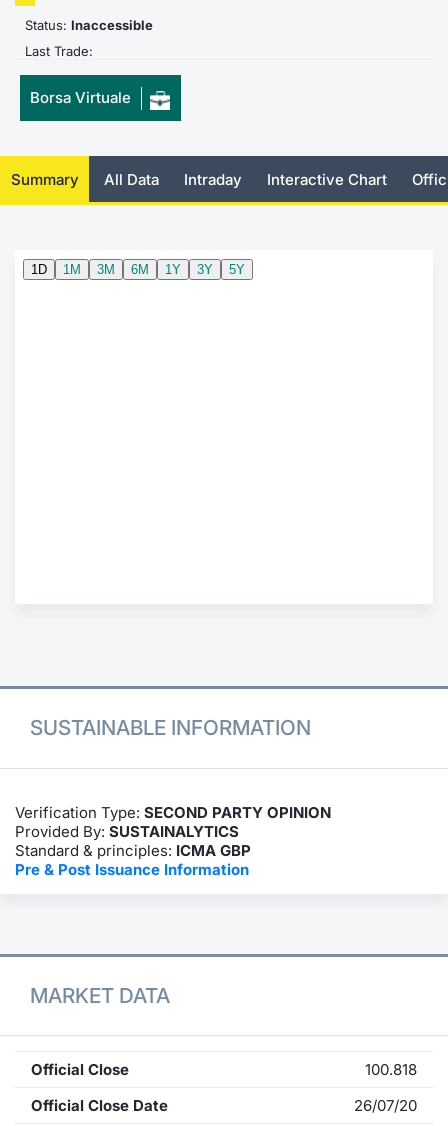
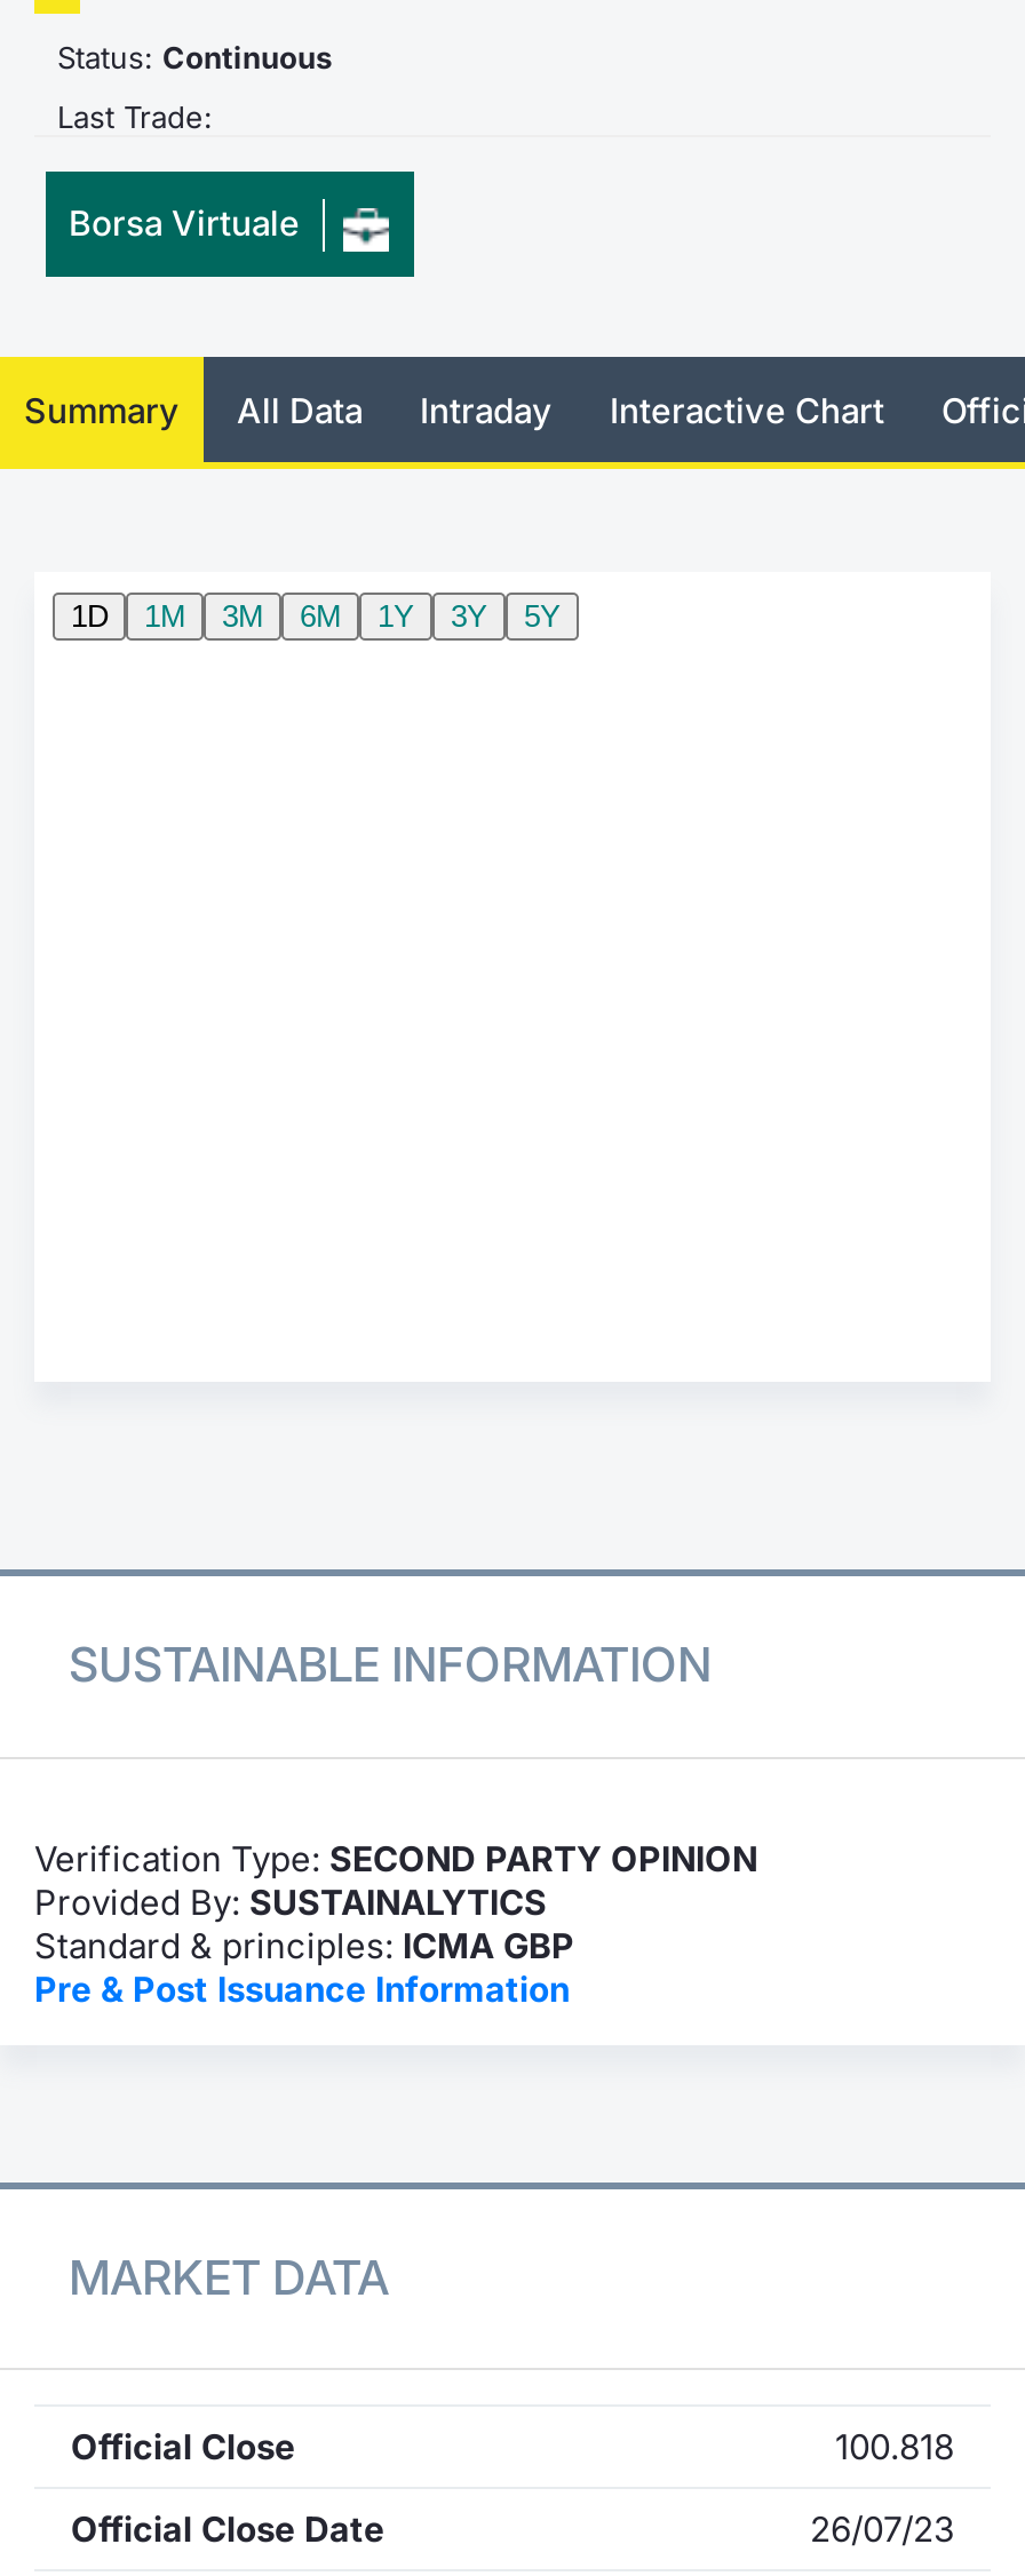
- Status: Inaccessible
+ Status: Continuous

- 26/07/20
+ 26/07/23
